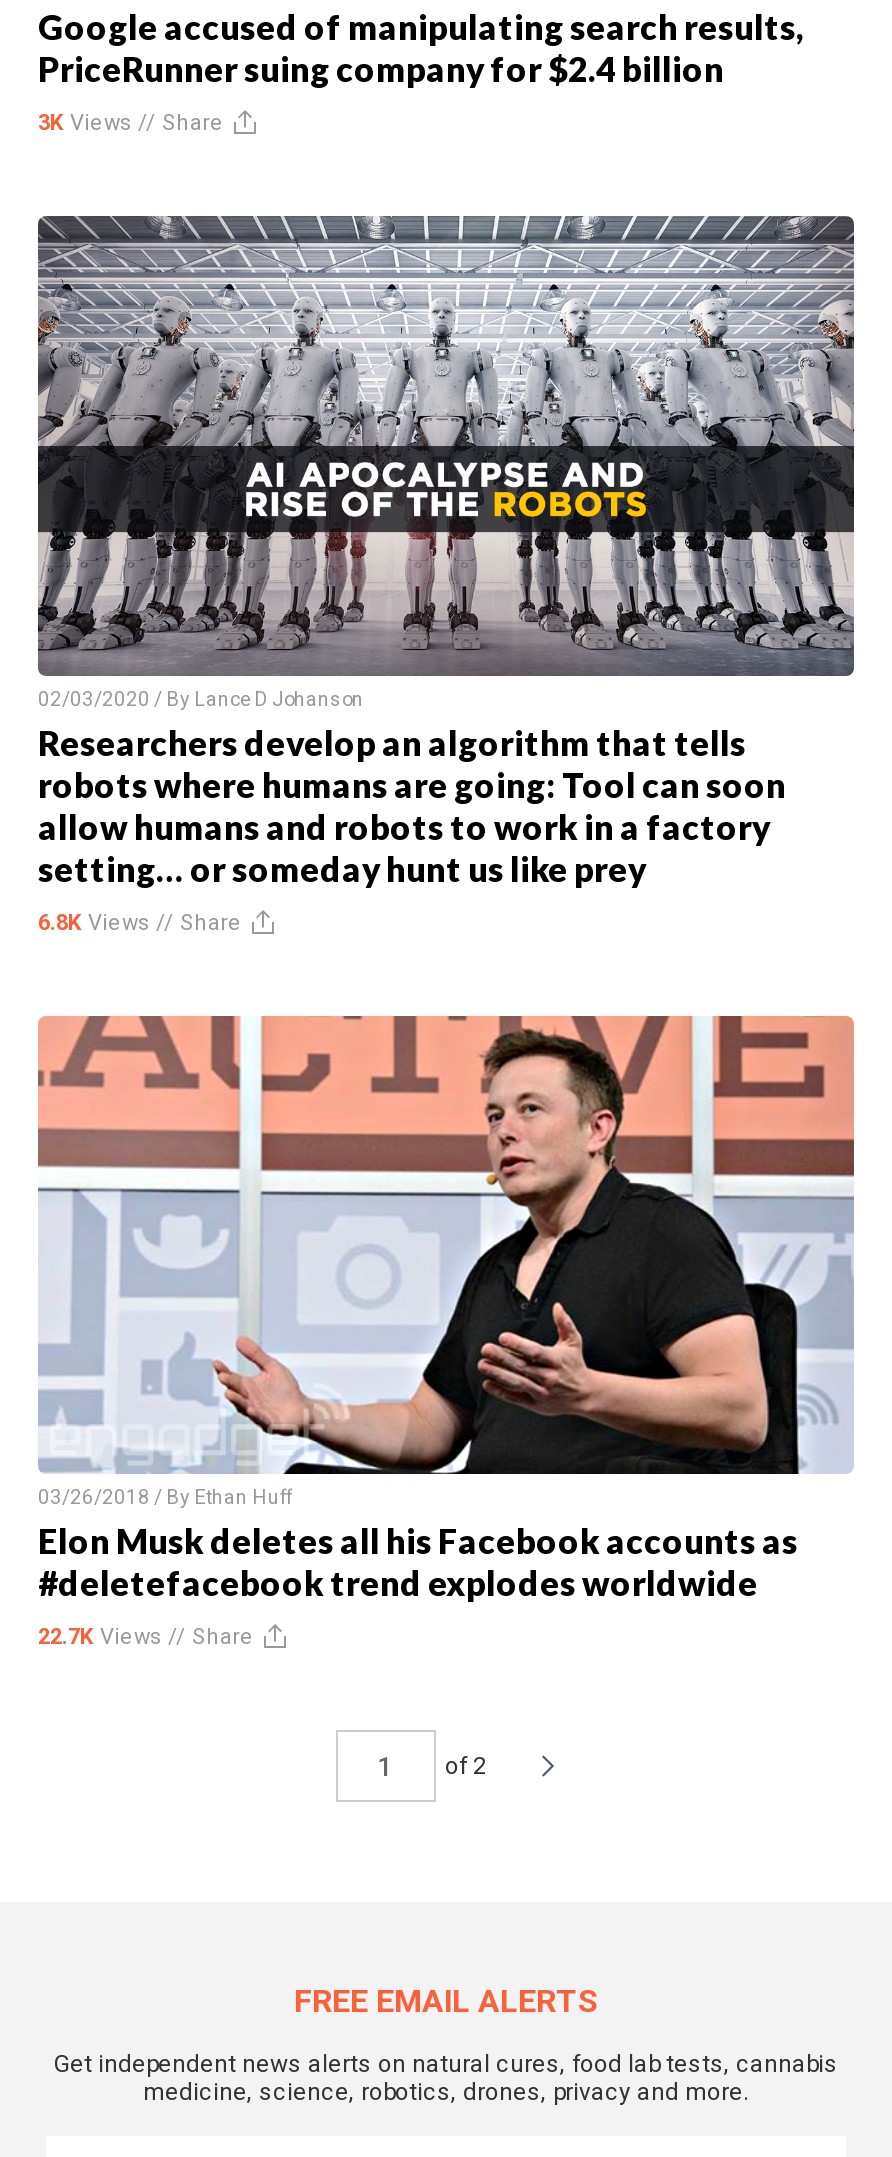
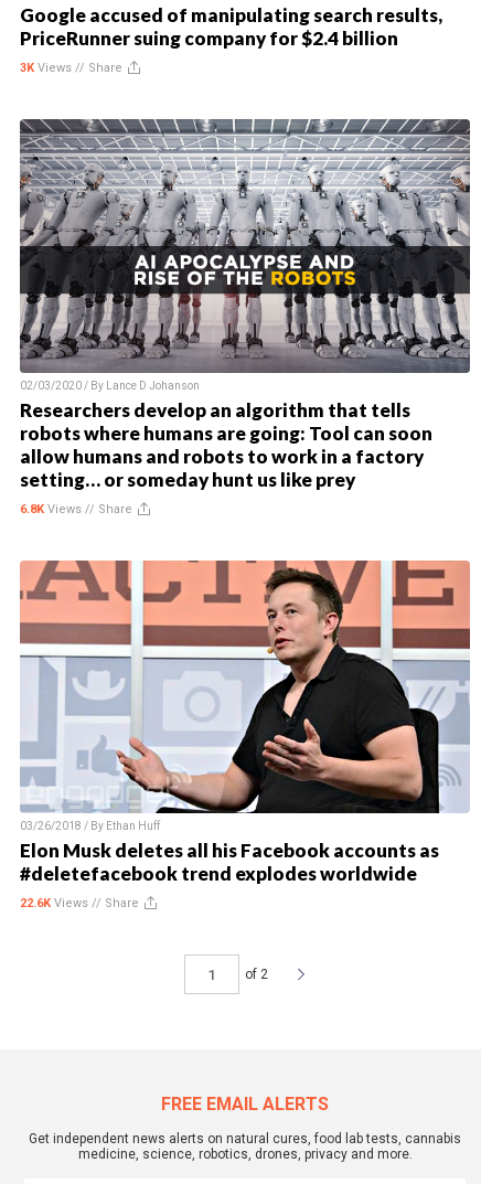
- 22.7K Views // Share
+ 22.6K Views // Share
